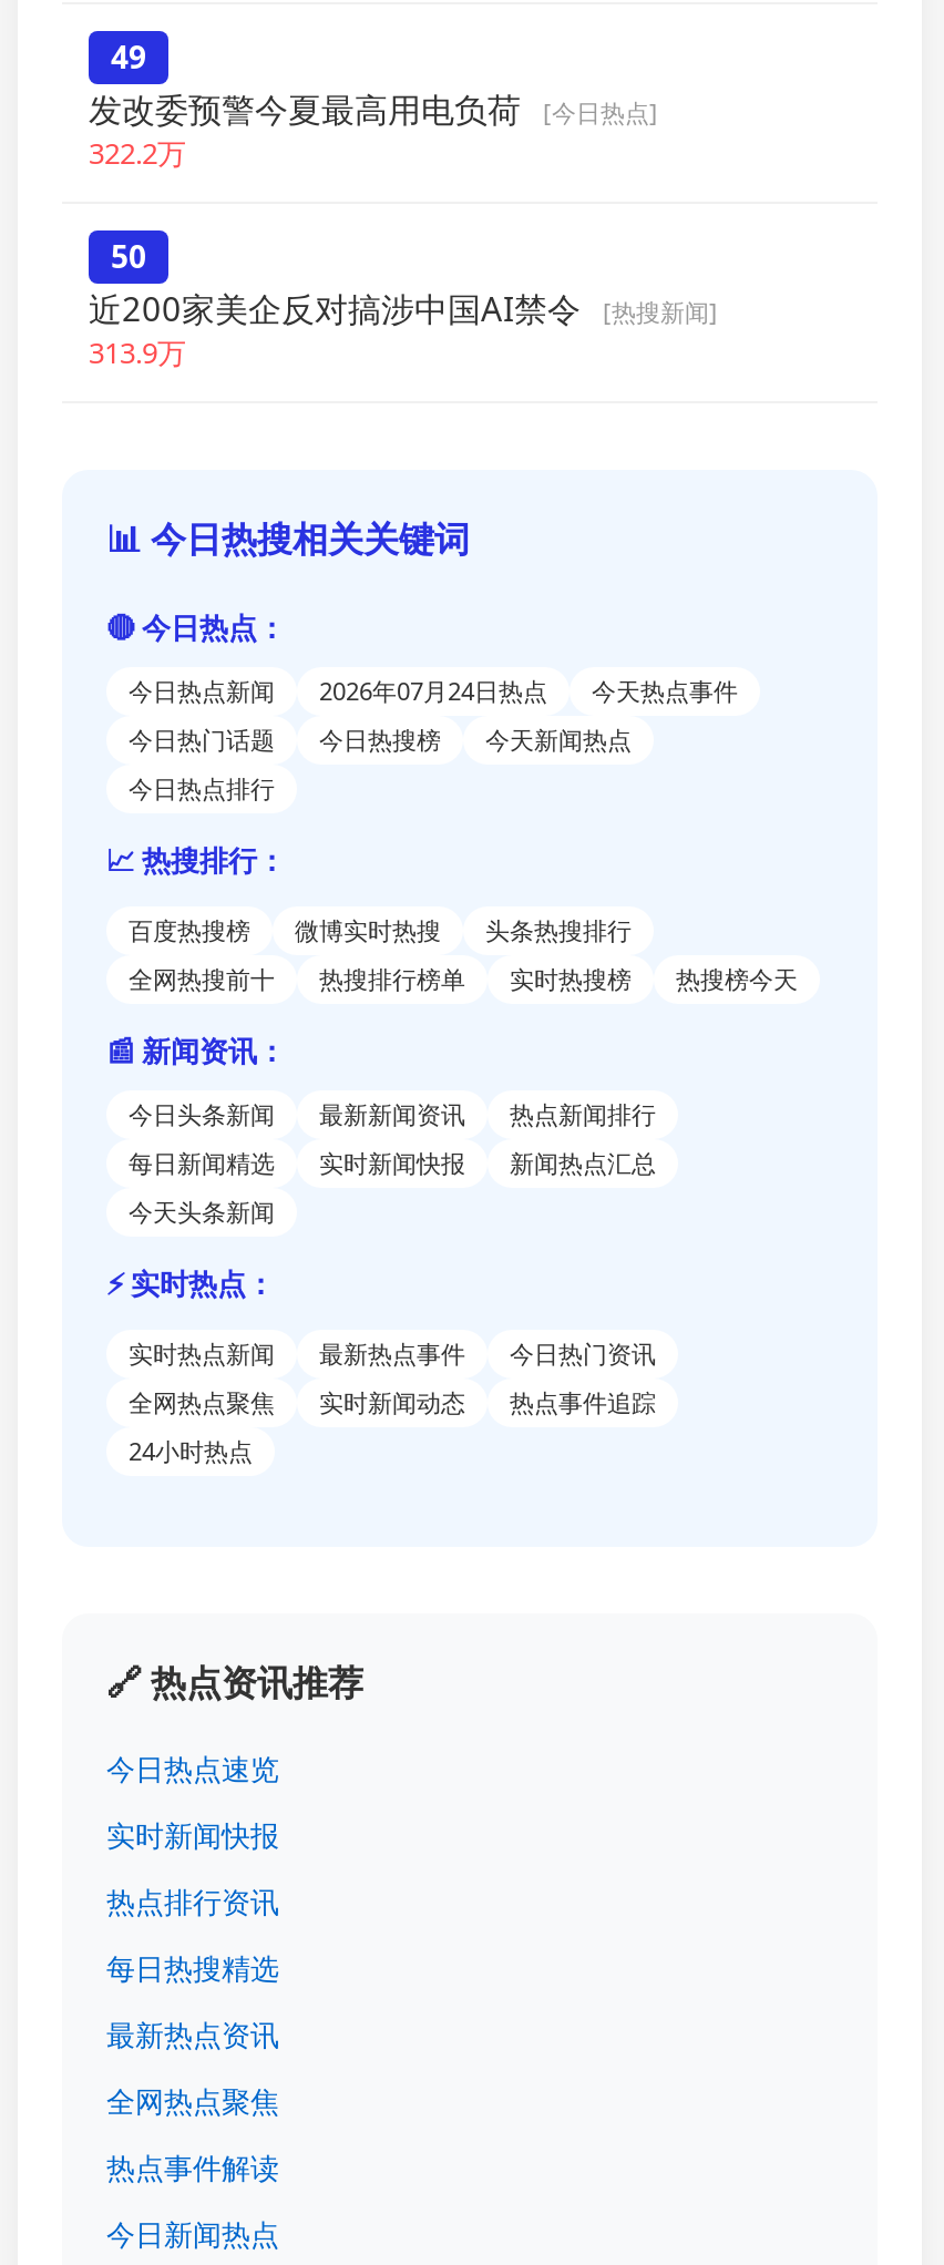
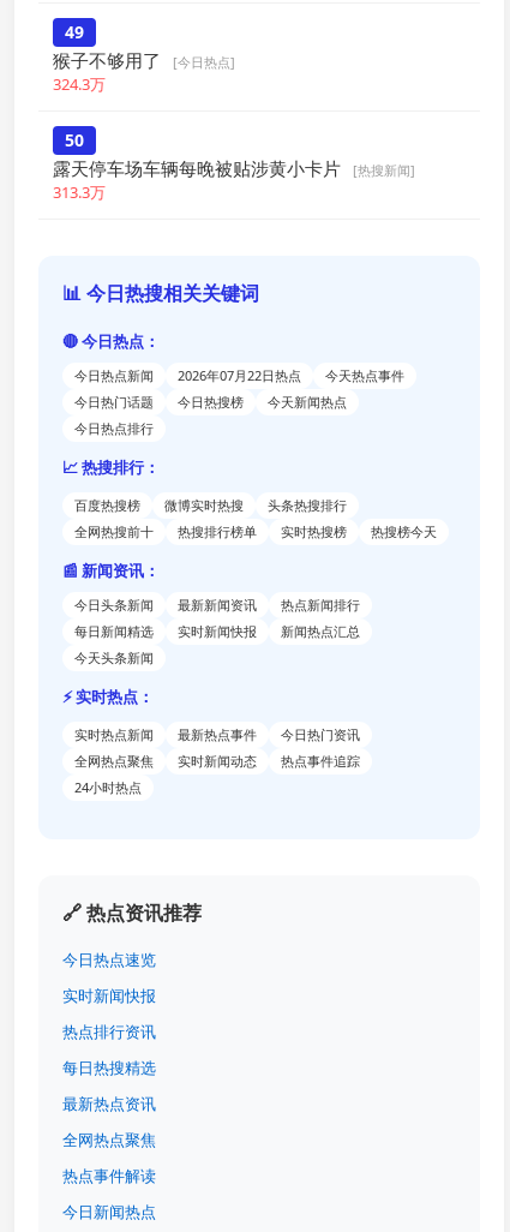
- 发改委预警今夏最高用电负荷 [今日热点]
- 322.2万
+ 猴子不够用了 [今日热点]
+ 324.3万

- 近200家美企反对搞涉中国AI禁令 [热搜新闻]
- 313.9万
+ 露天停车场车辆每晚被贴涉黄小卡片 [热搜新闻]
+ 313.3万

- 今日热点新闻 2026年07月24日热点 今天热点事件
+ 今日热点新闻 2026年07月22日热点 今天热点事件
